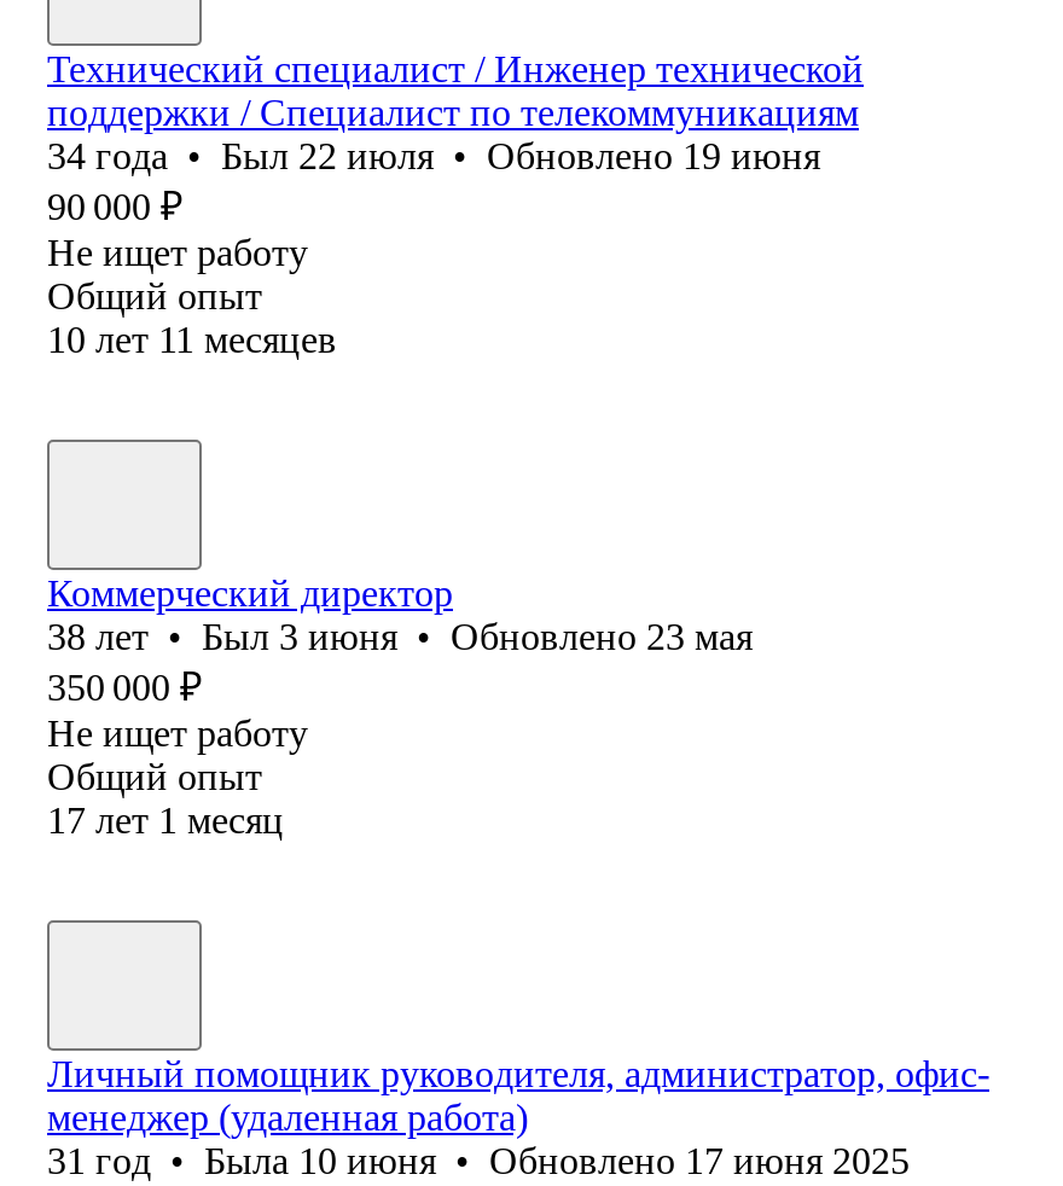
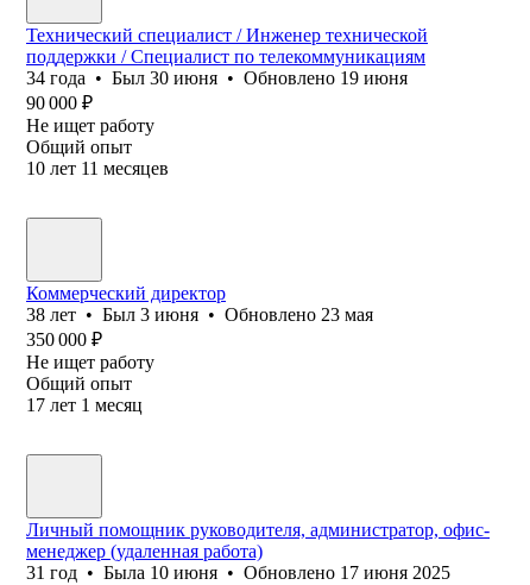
- 34 года • Был 22 июля • Обновлено19 июня
+ 34 года • Был 30 июня • Обновлено19 июня
